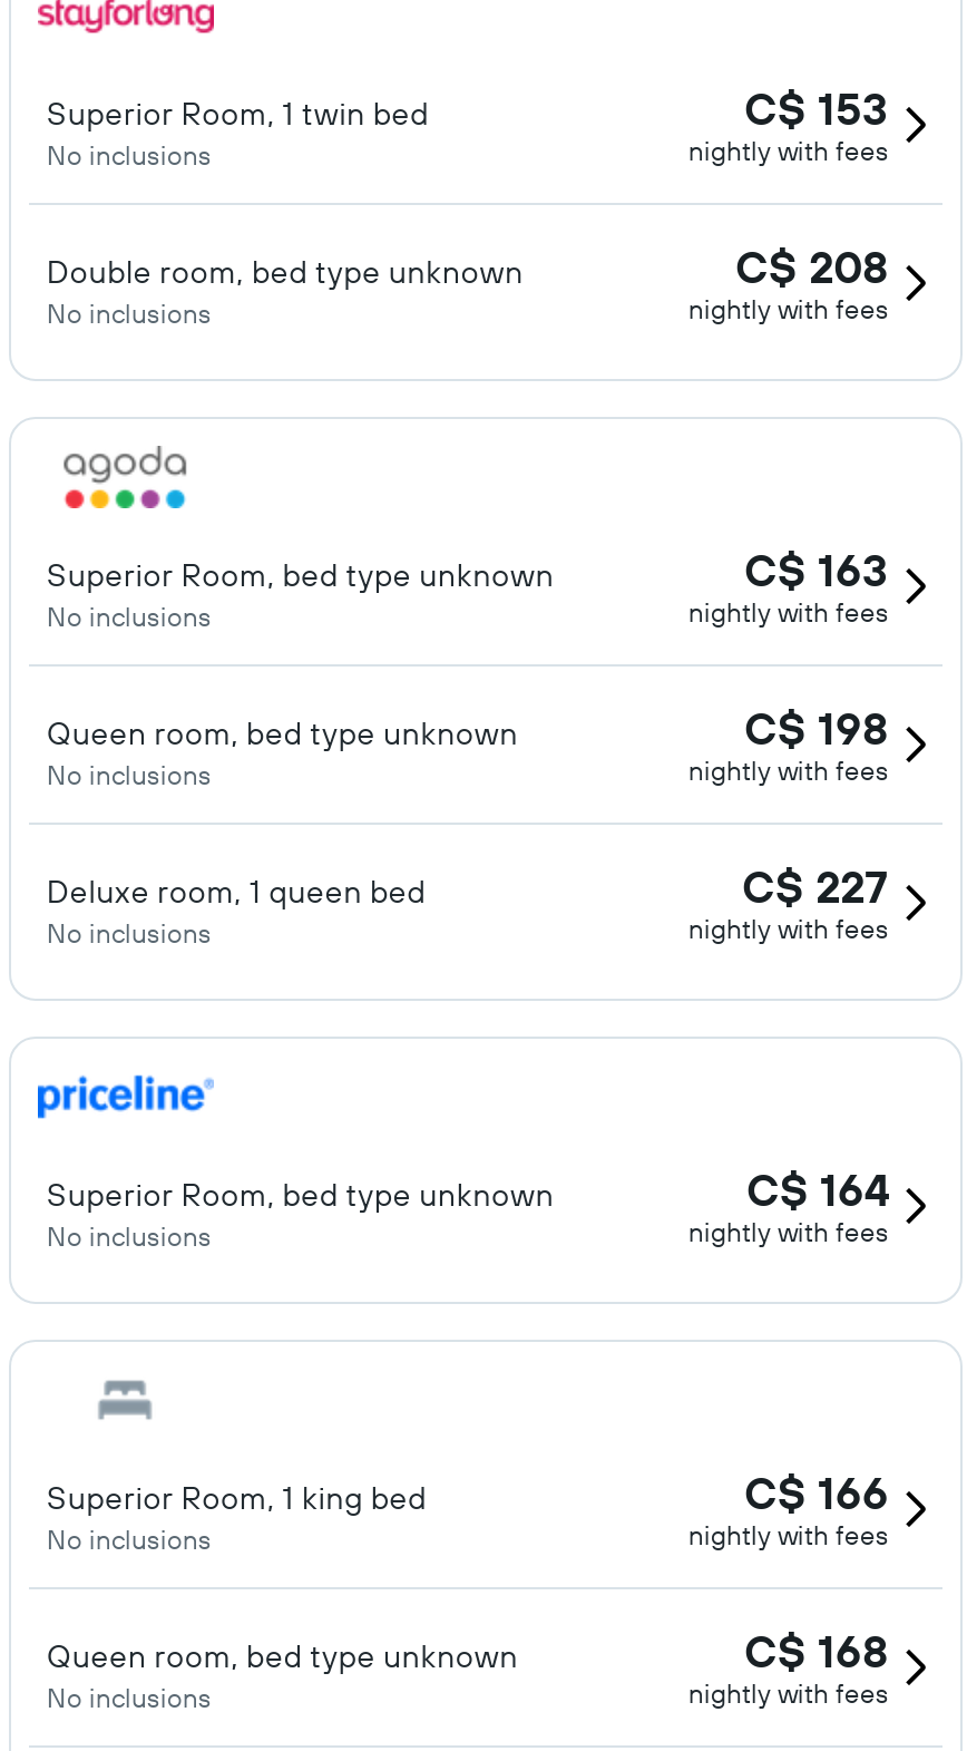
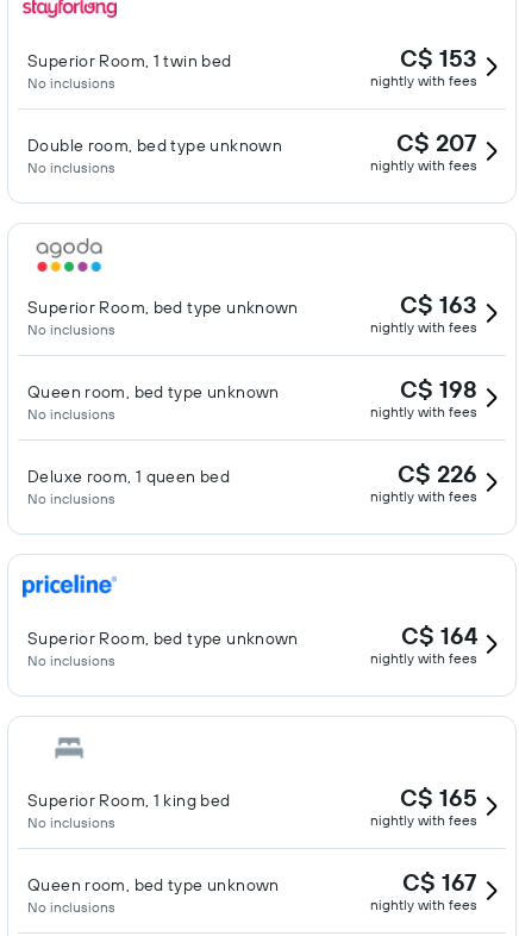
- C$ 208
+ C$ 207

- C$ 227
+ C$ 226

- C$ 166
+ C$ 165

- C$ 168
+ C$ 167
